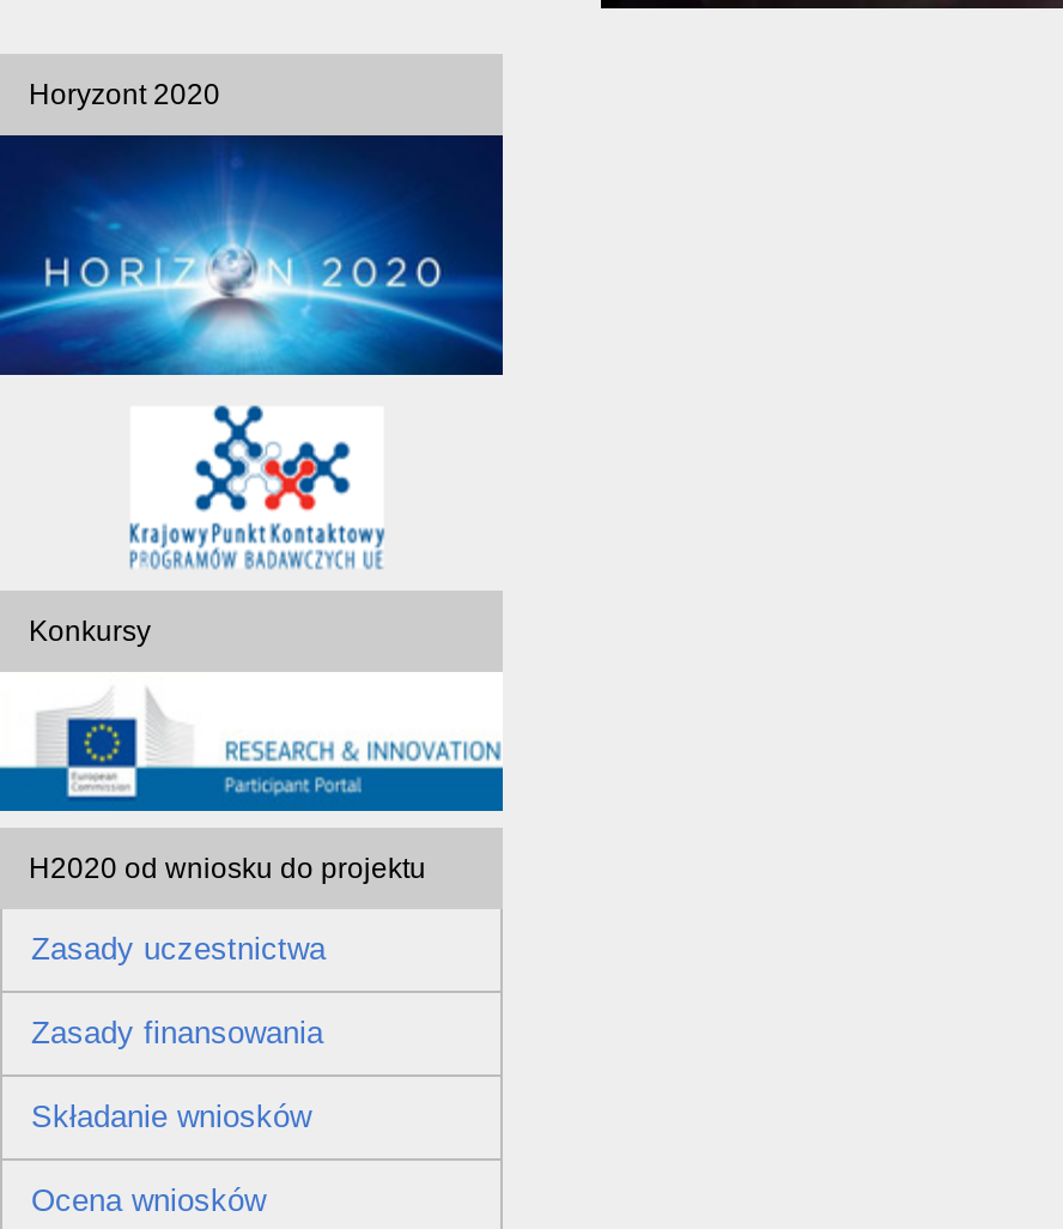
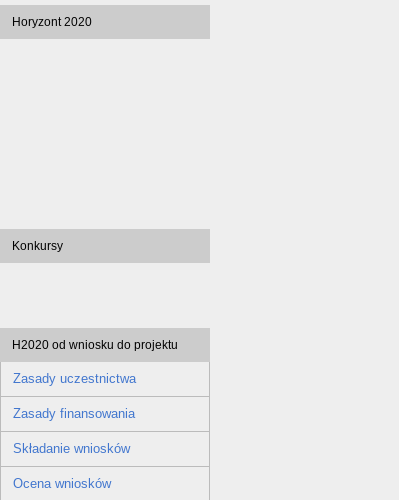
- [image]

- [image]

- [image]
